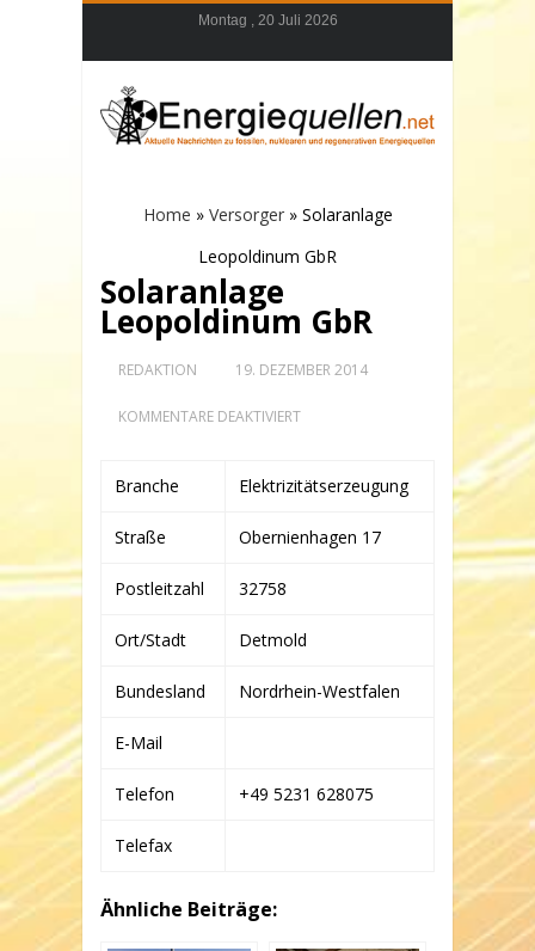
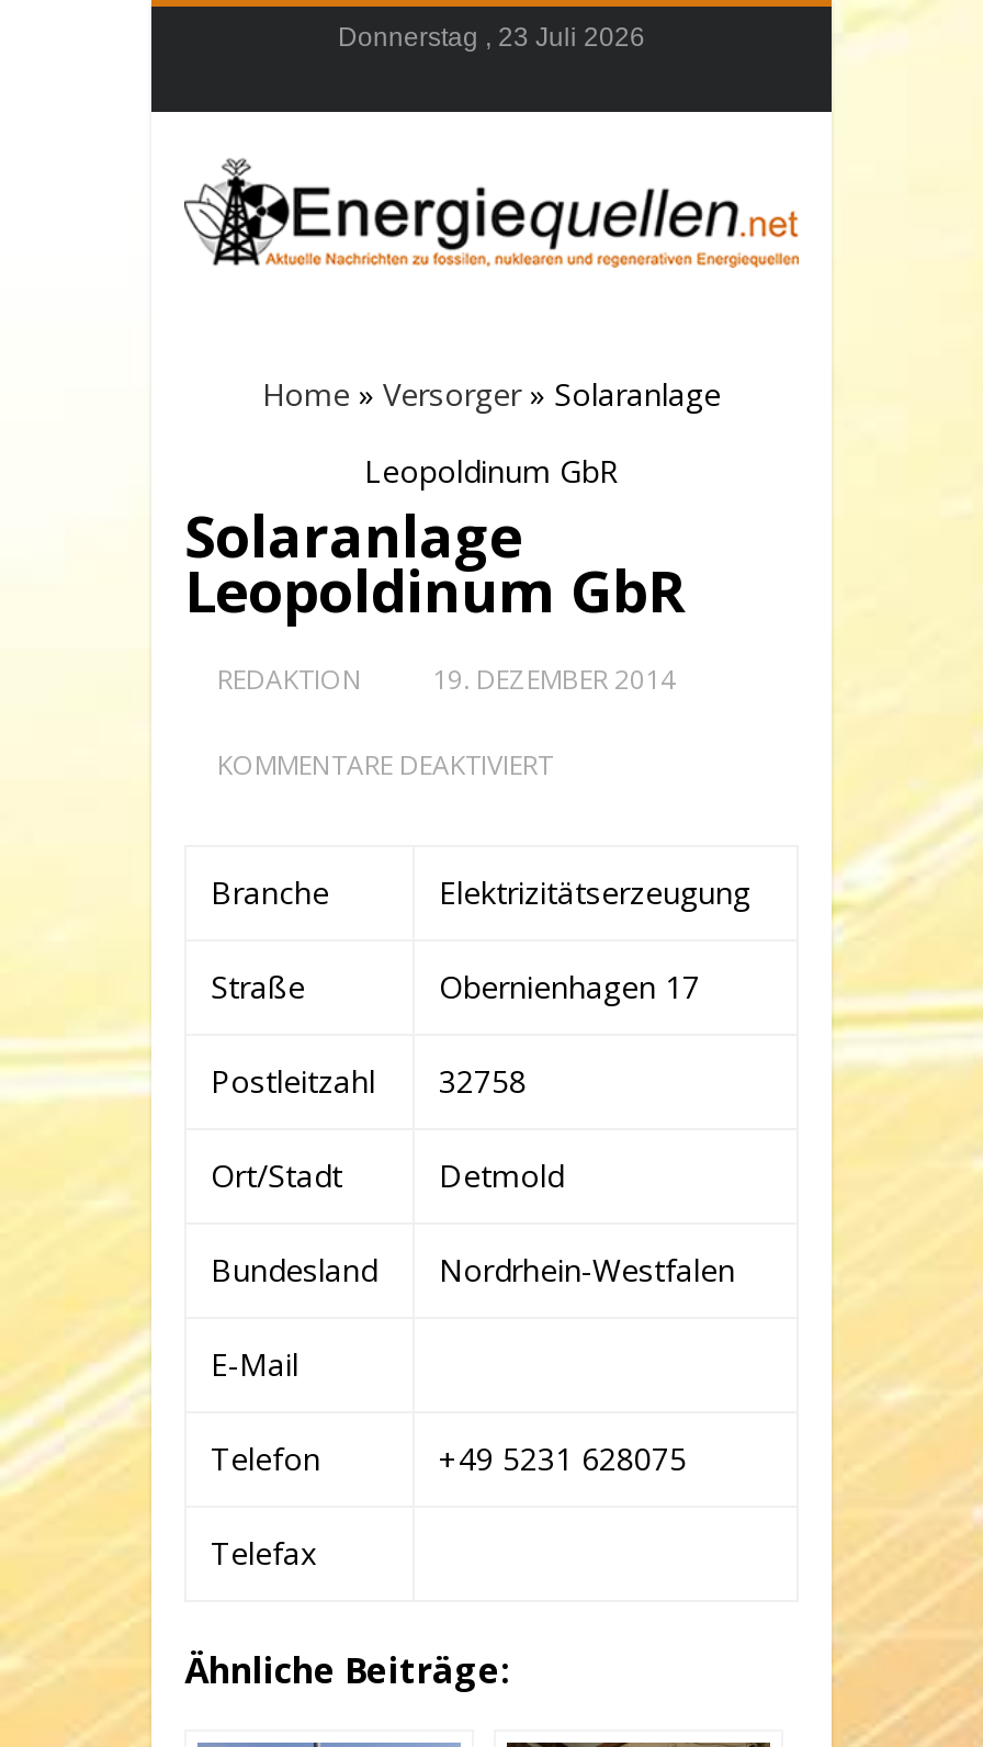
- Montag , 20 Juli 2026
+ Donnerstag , 23 Juli 2026
